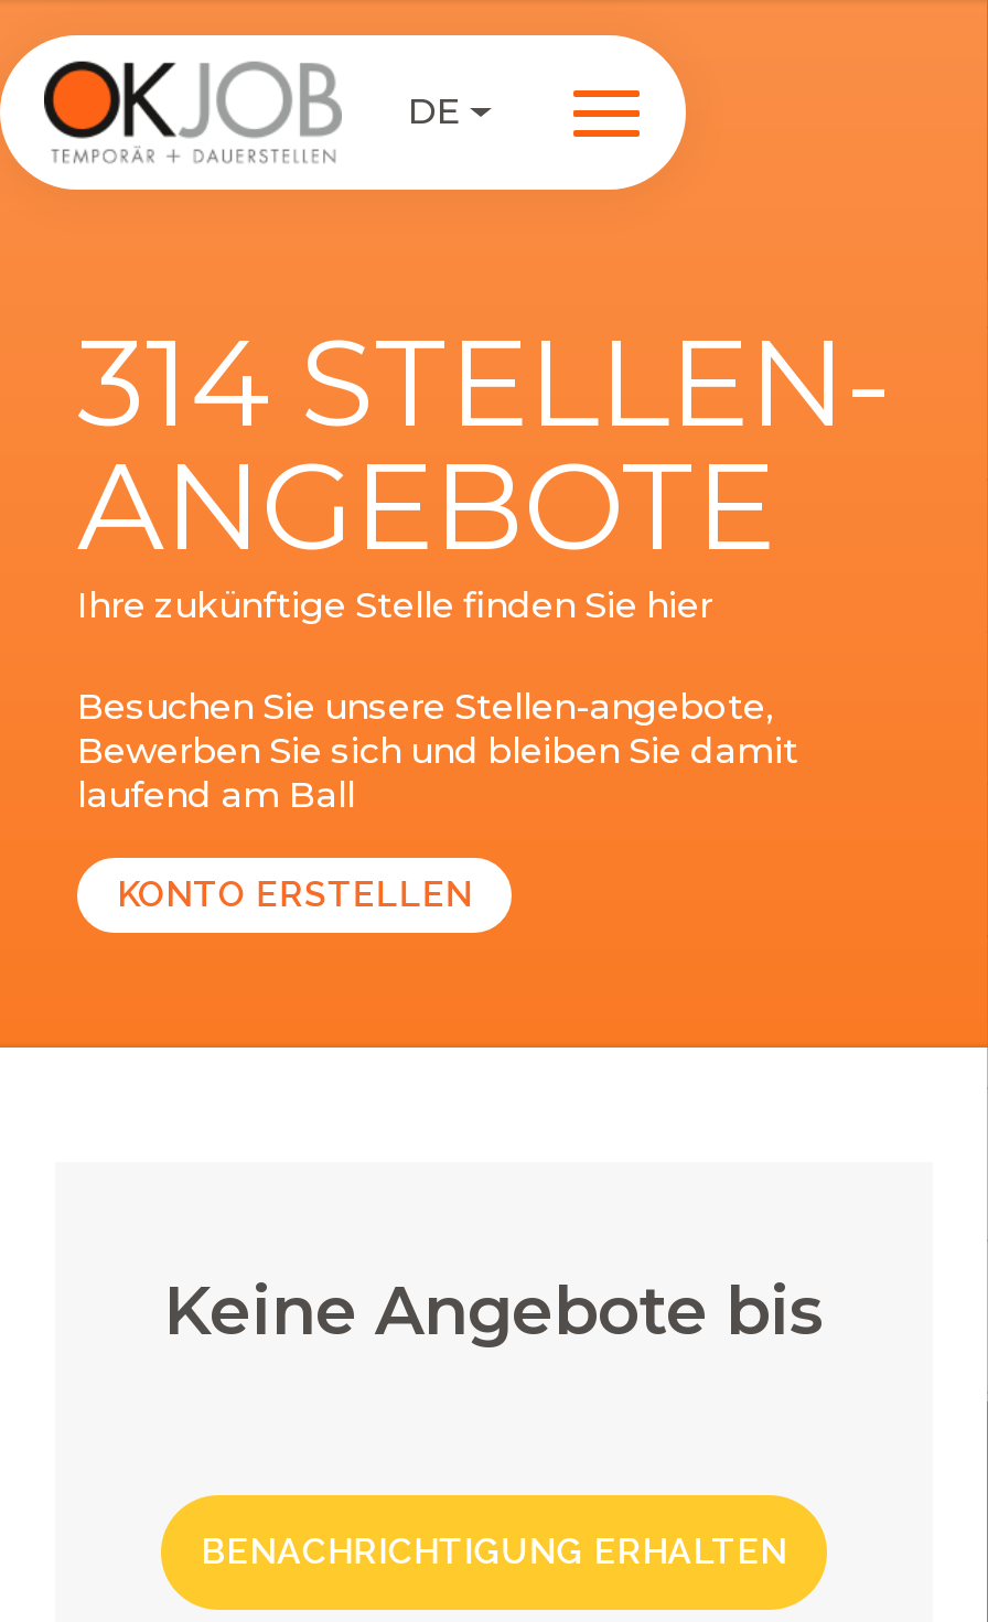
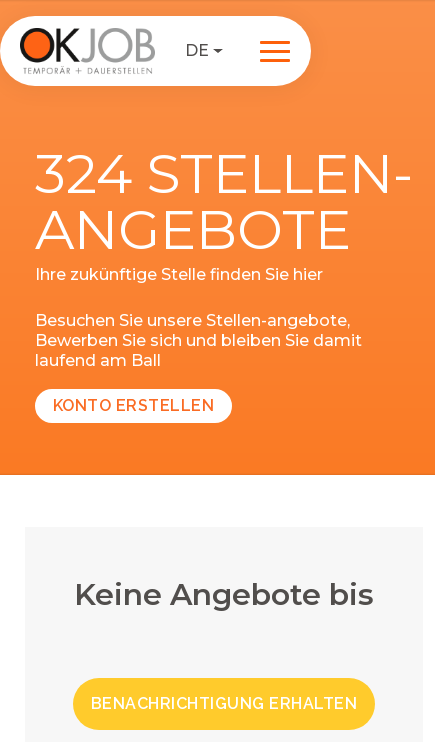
- 314 STELLEN-
+ 324 STELLEN-
